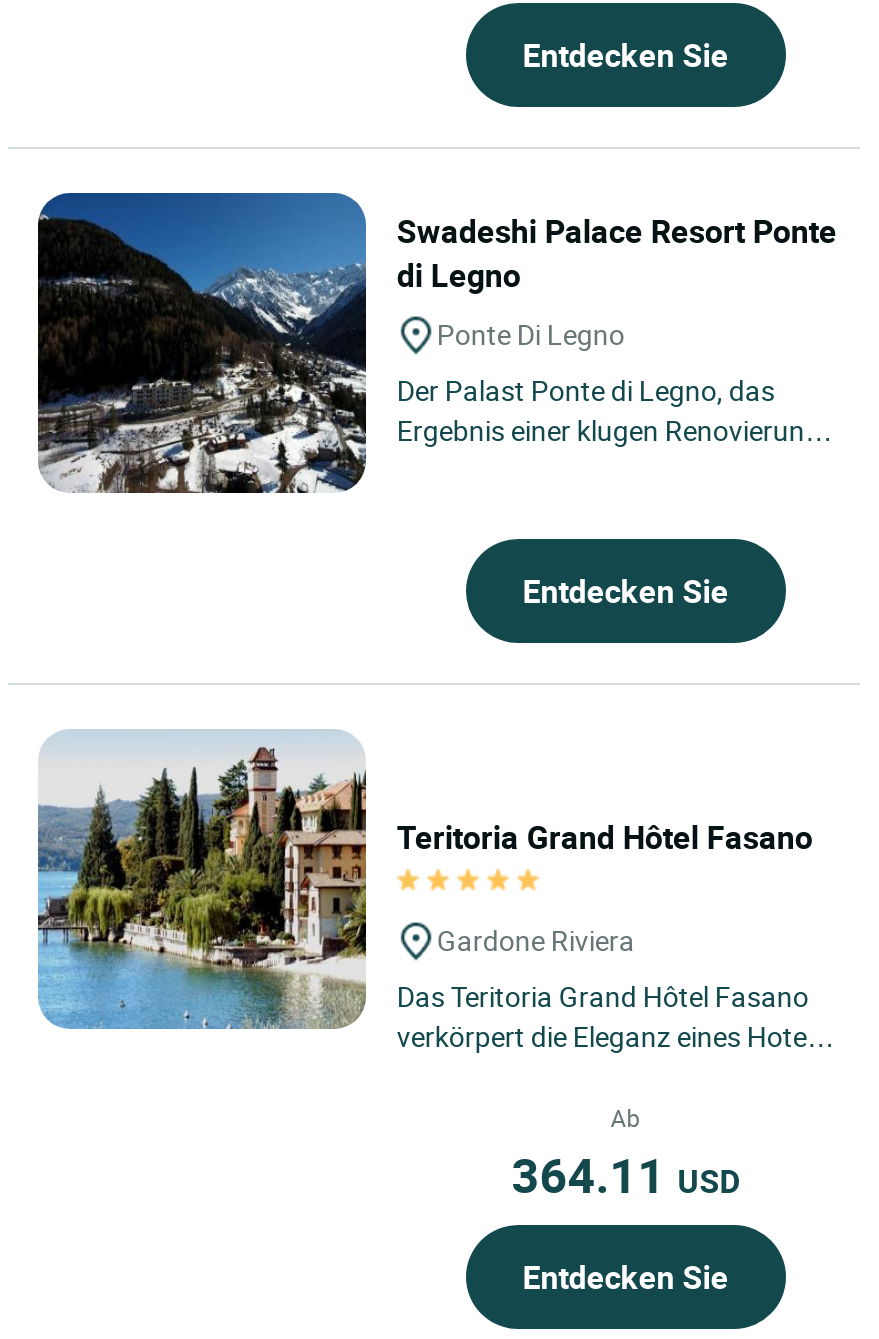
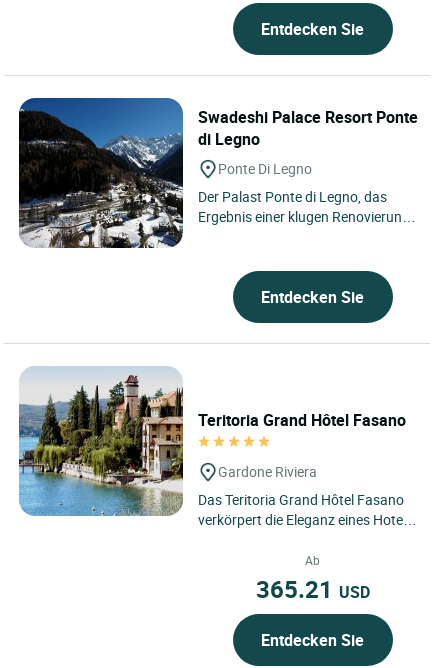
- 364.11 USD
+ 365.21 USD
